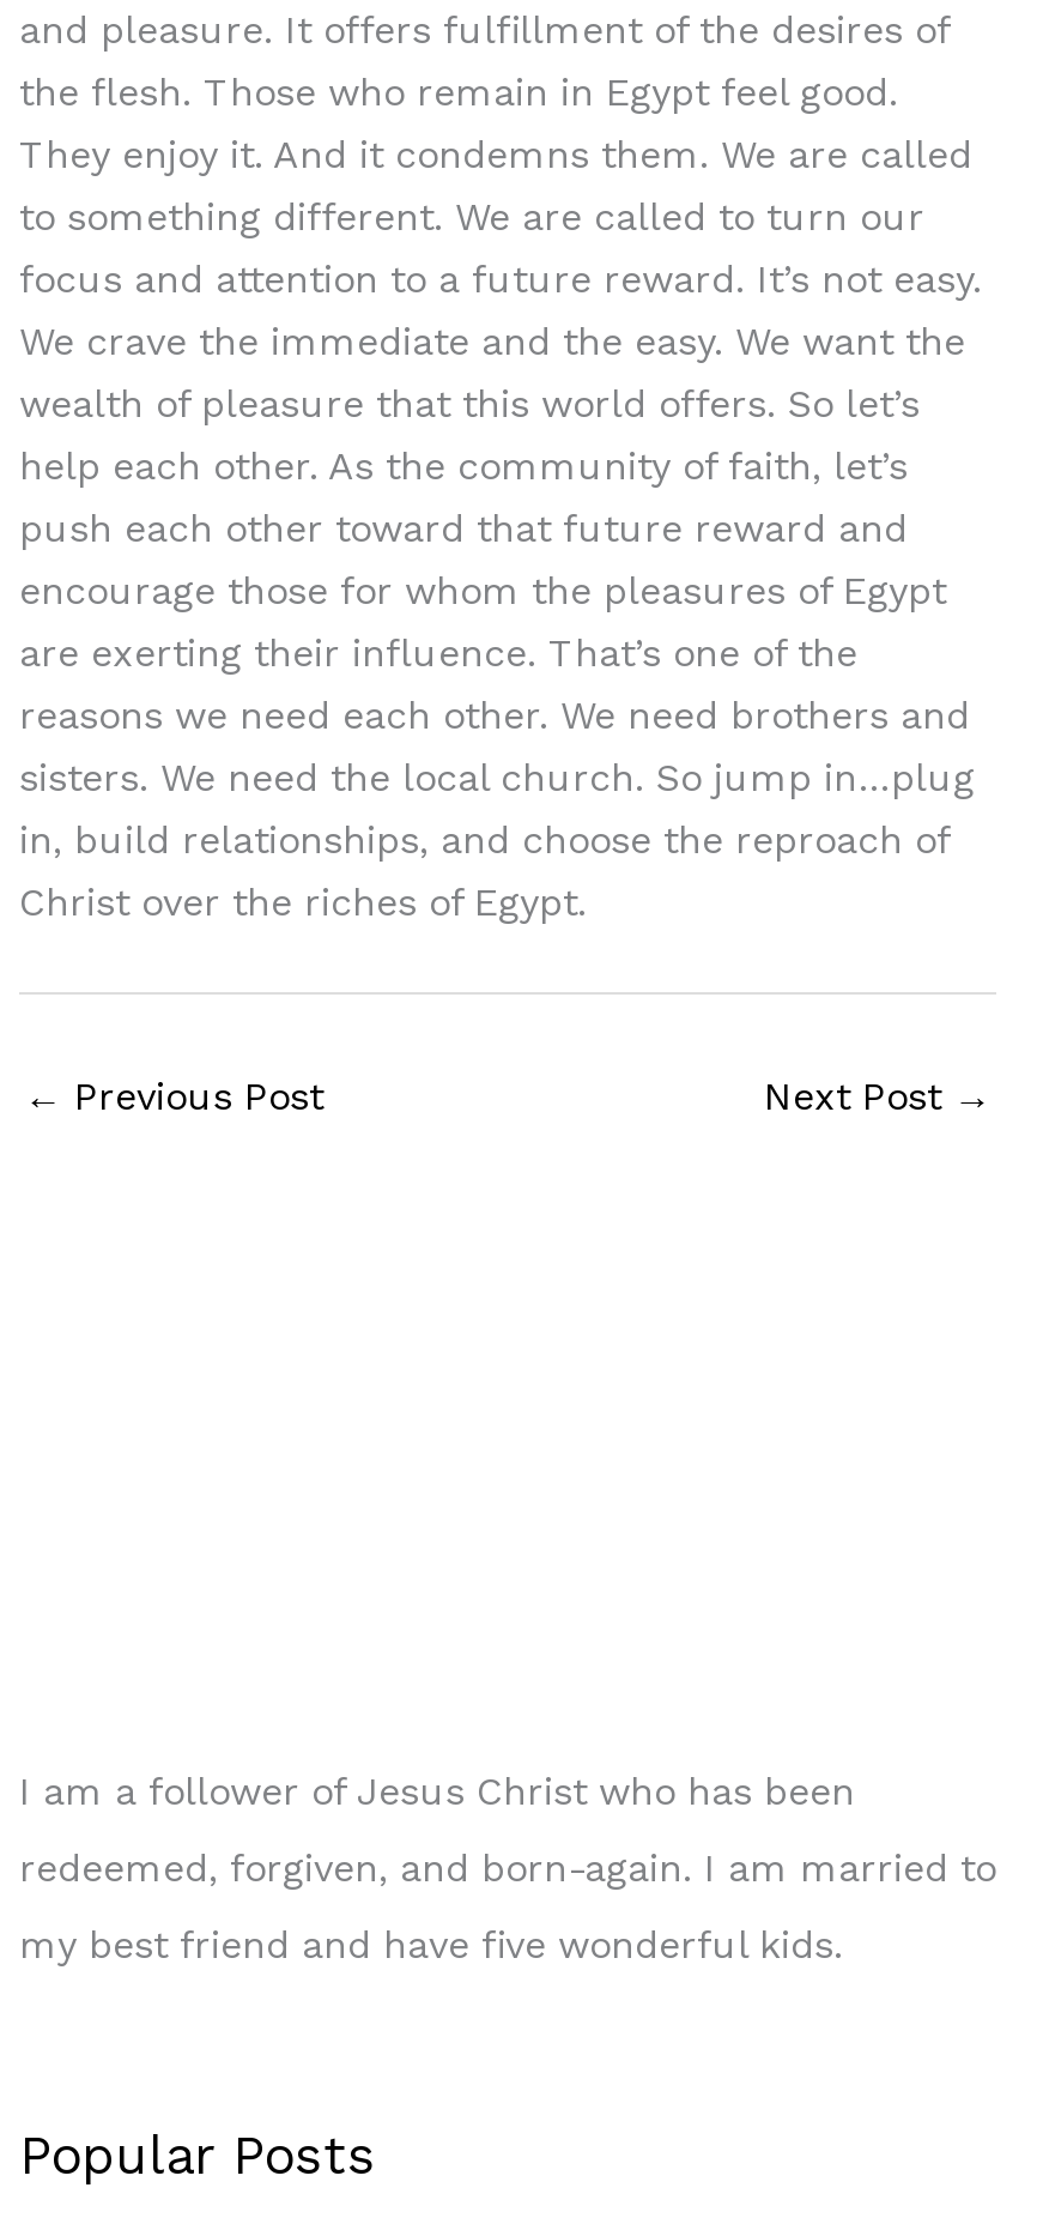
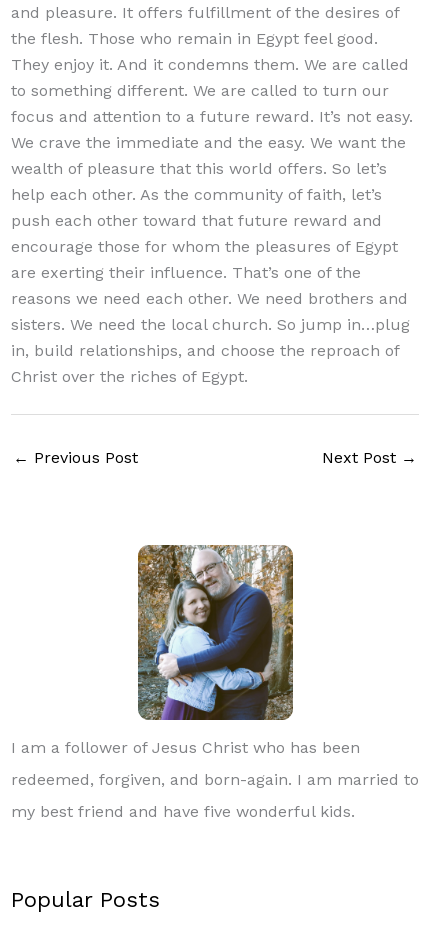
+ [image]
